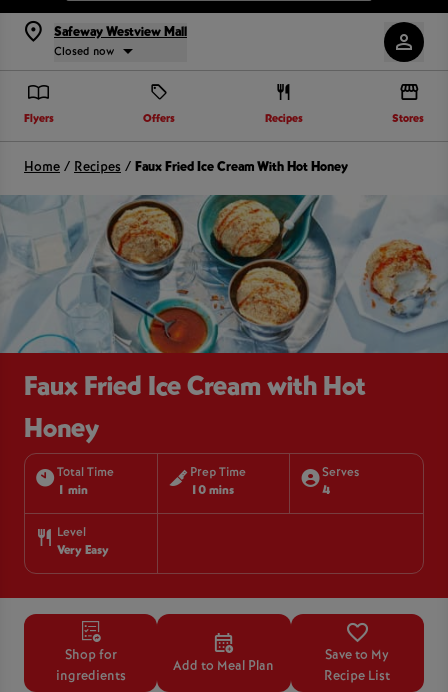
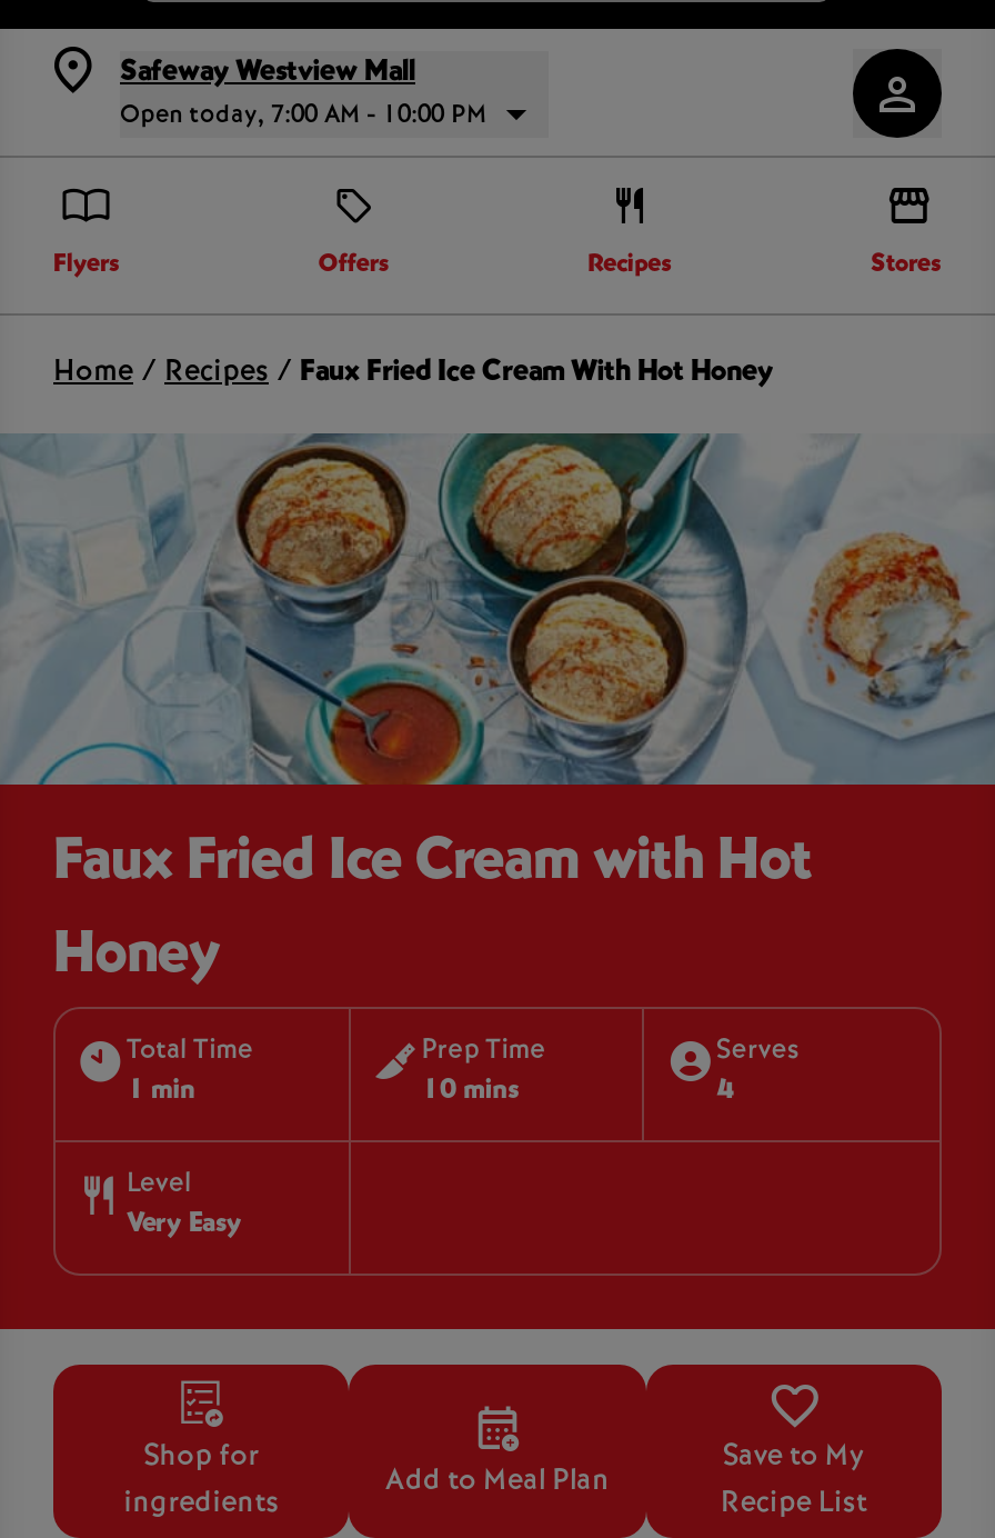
- Closed now
+ Open today, 7:00 AM - 10:00 PM
